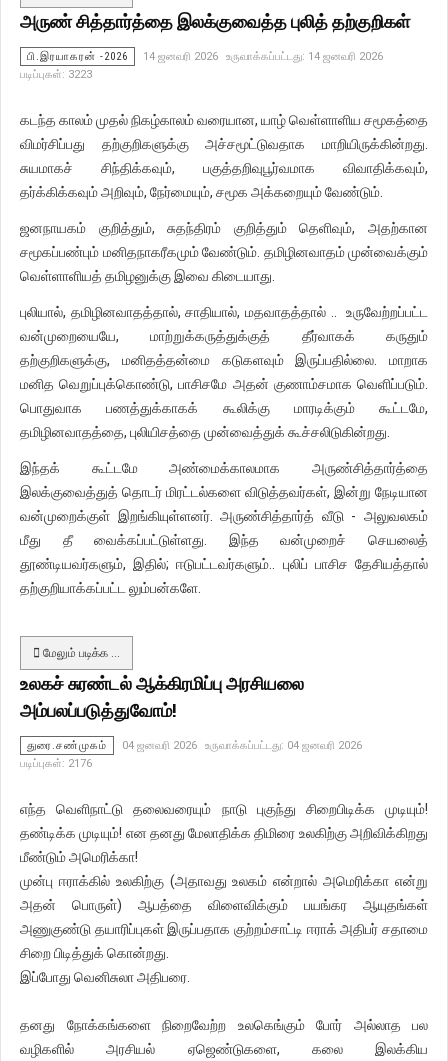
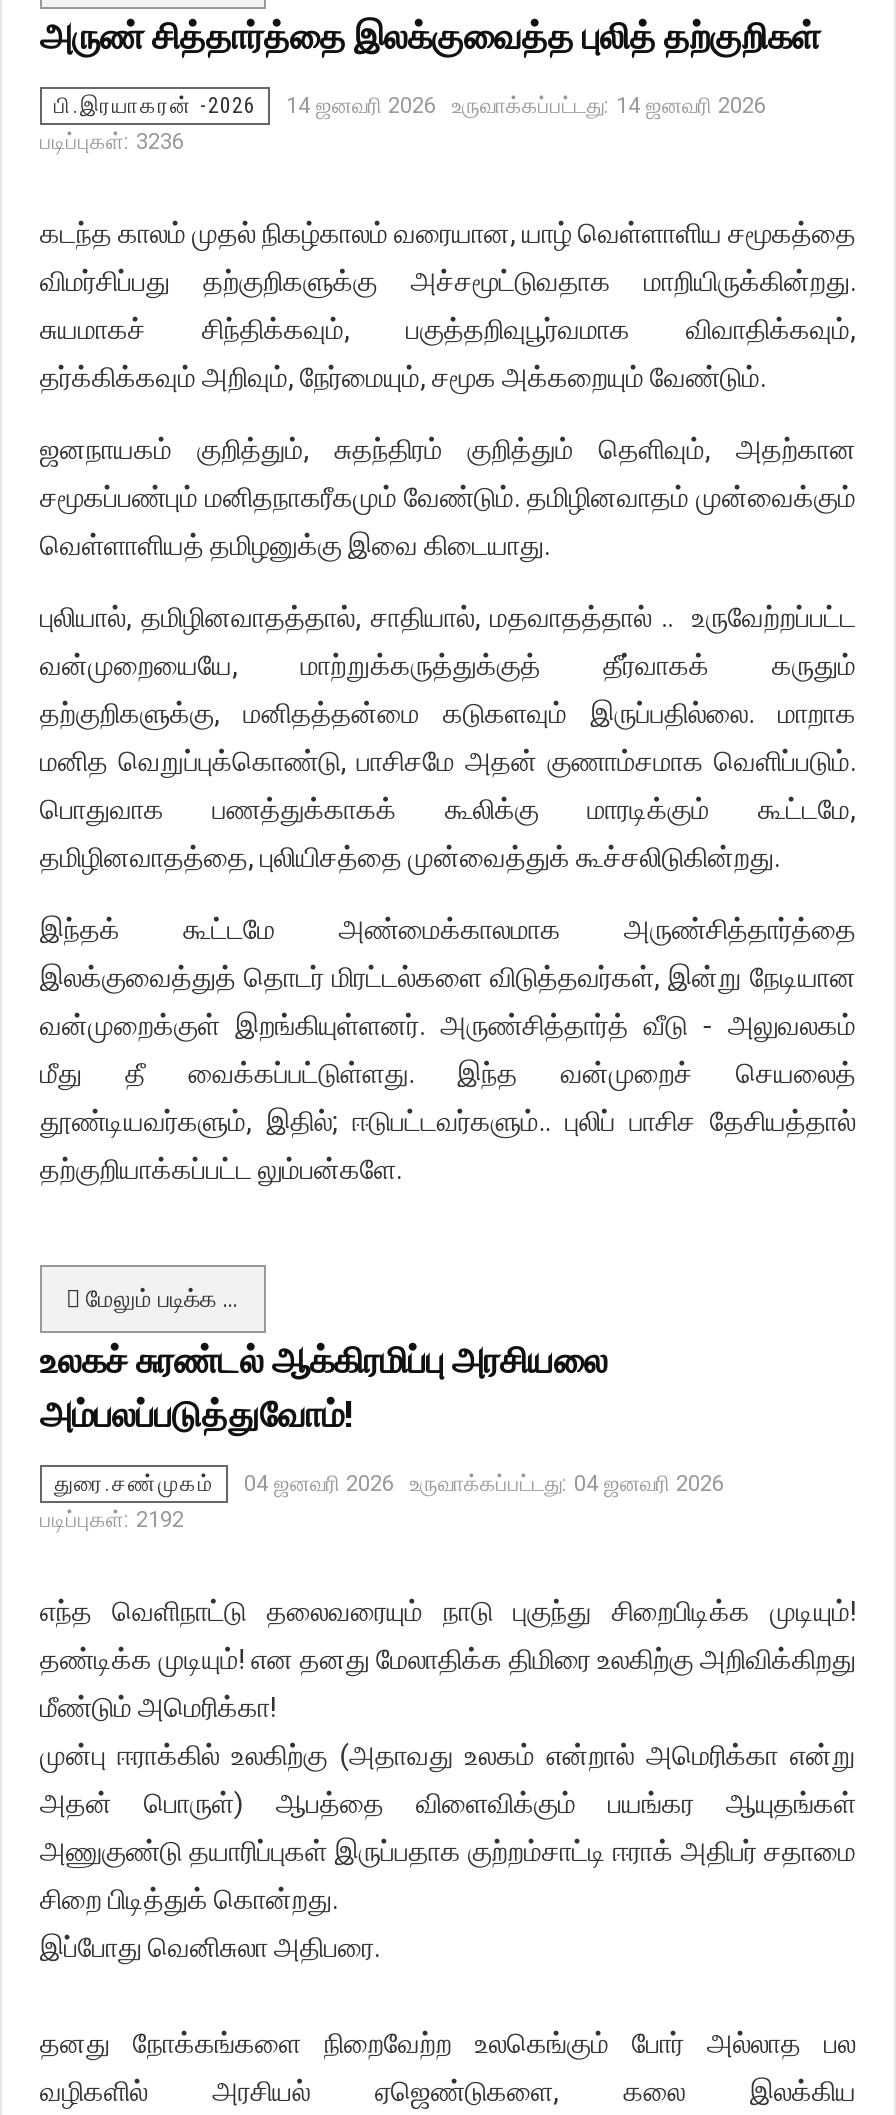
- படிப்புகள்: 3223
+ படிப்புகள்: 3236

- படிப்புகள்: 2176
+ படிப்புகள்: 2192
